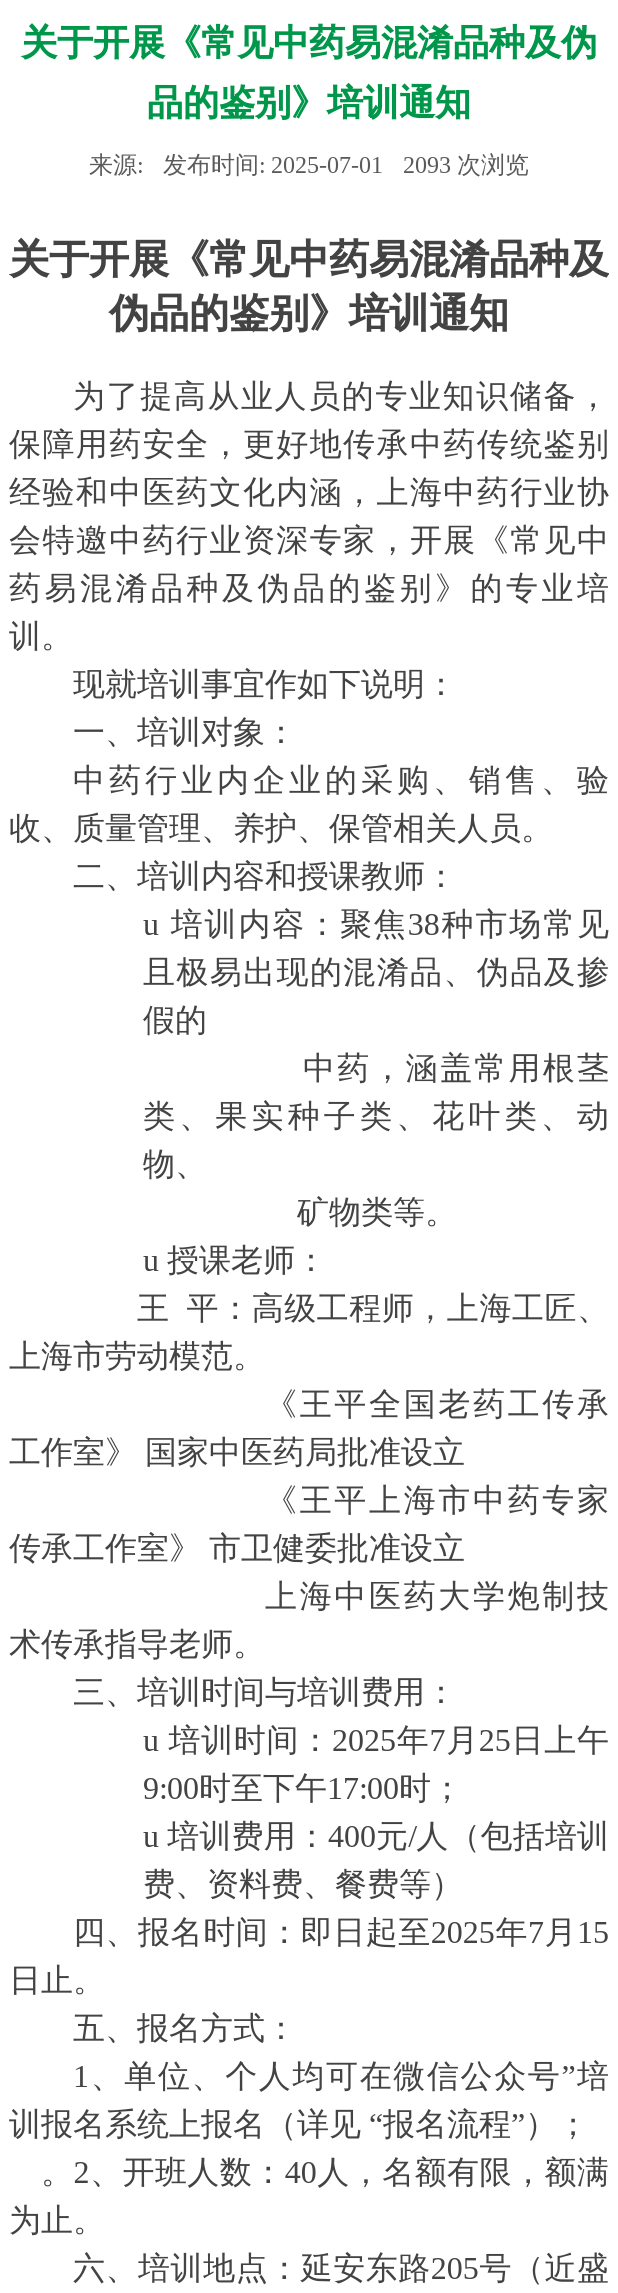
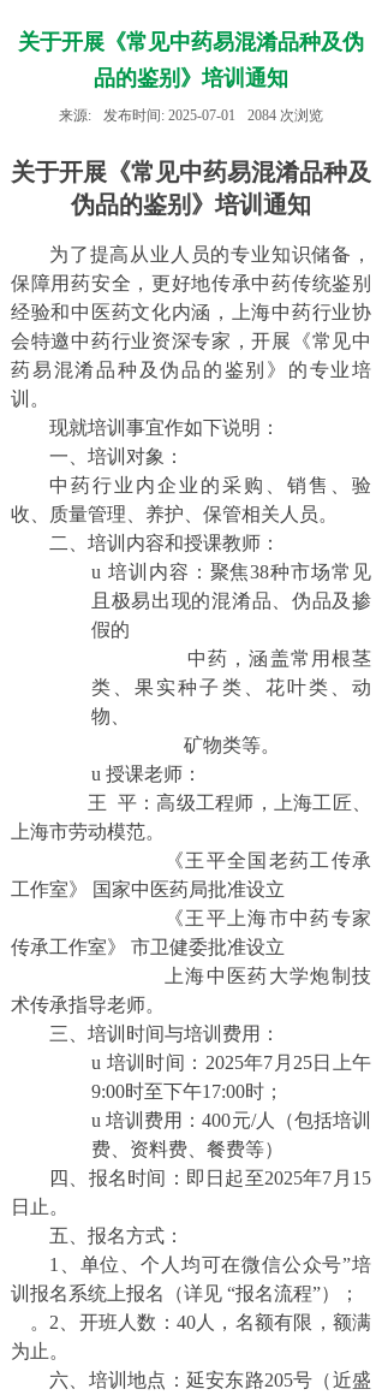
- 来源: 发布时间: 2025-07-01 2093次浏览
+ 来源: 发布时间: 2025-07-01 2084次浏览
